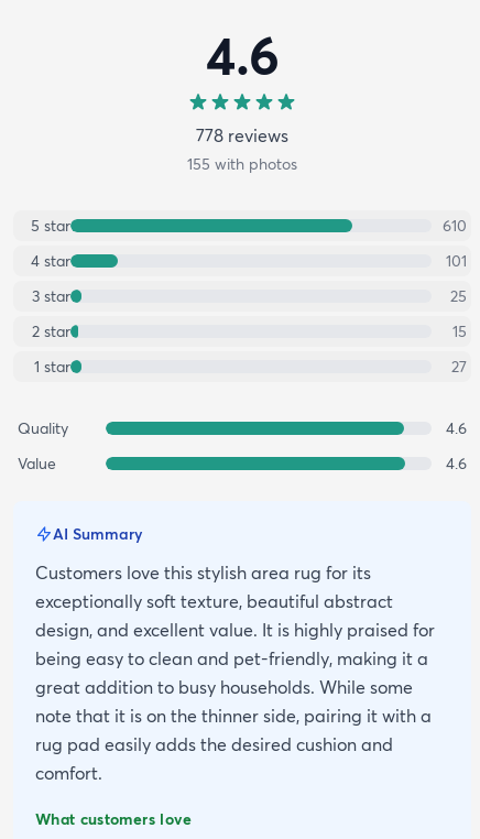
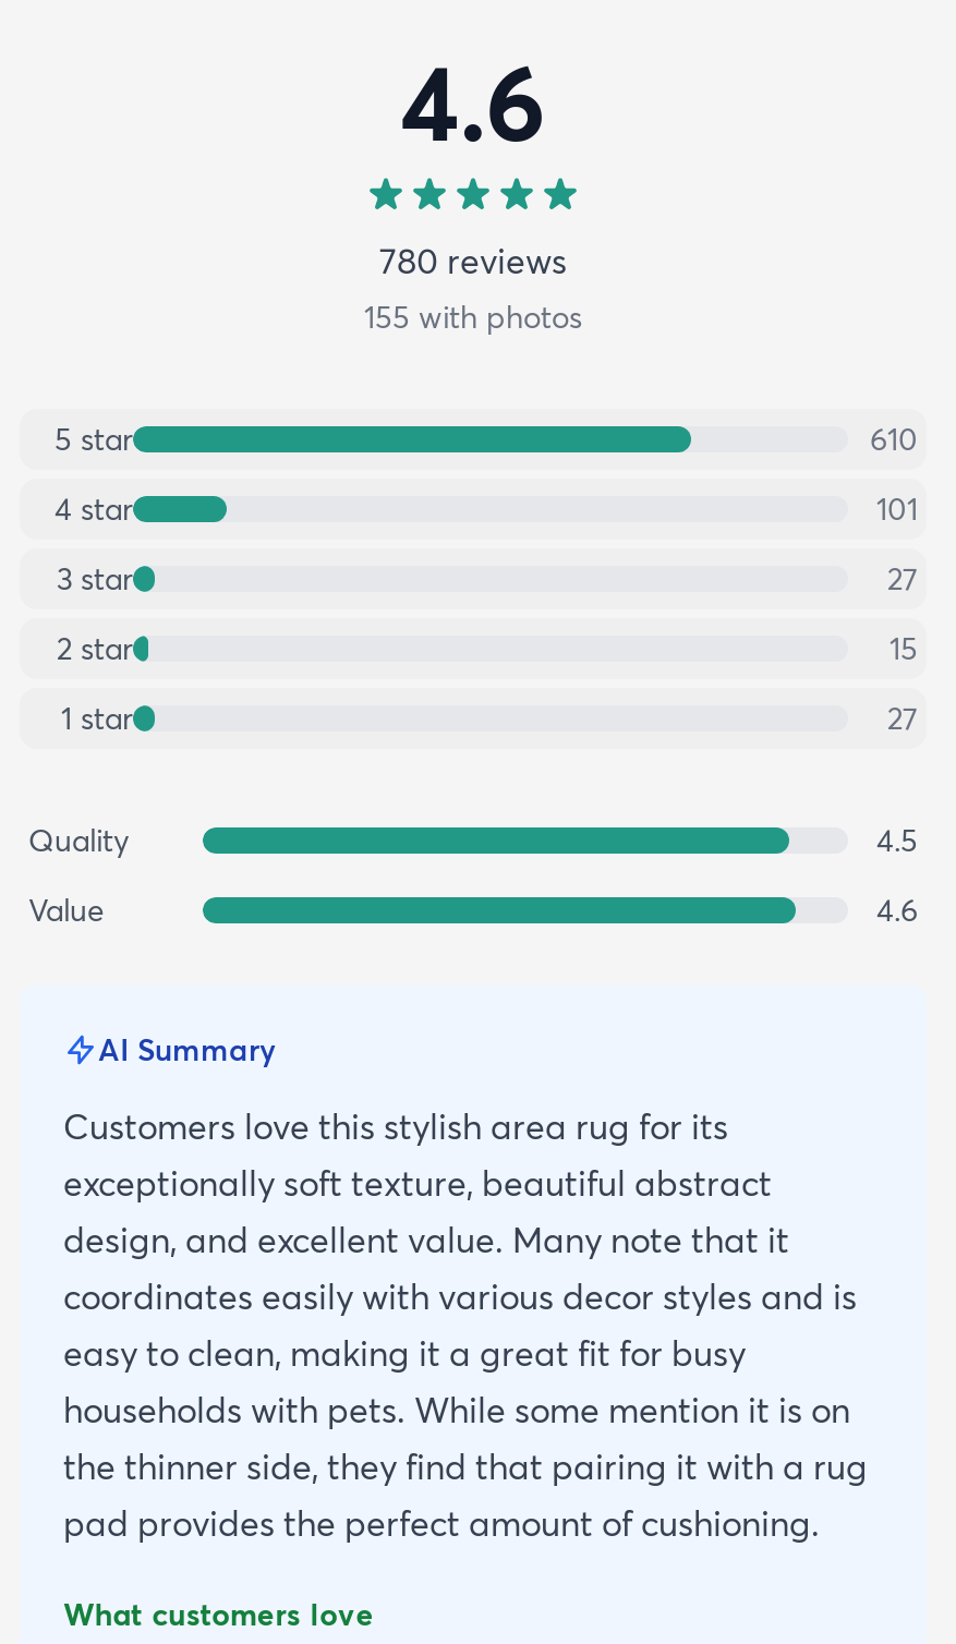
- 778 reviews
+ 780 reviews

- 25
+ 27

- 4.6
+ 4.5

- design, and excellent value. It is highly praised for
- being easy to clean and pet-friendly, making it a
- great addition to busy households. While some
- note that it is on the thinner side, pairing it with a
- rug pad easily adds the desired cushion and
- comfort.
+ design, and excellent value. Many note that it
+ coordinates easily with various decor styles and is
+ easy to clean, making it a great fit for busy
+ households with pets. While some mention it is on
+ the thinner side, they find that pairing it with a rug
+ pad provides the perfect amount of cushioning.
